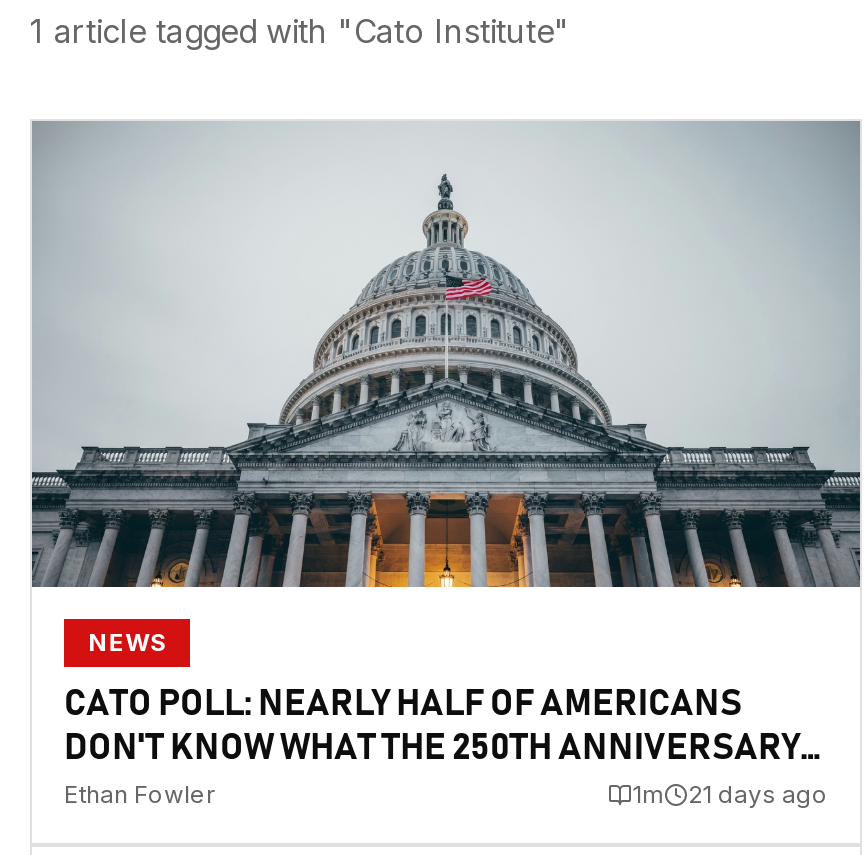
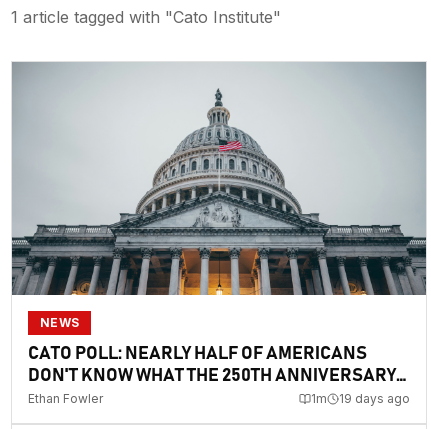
- 1m 21 days ago
+ 1m 19 days ago
